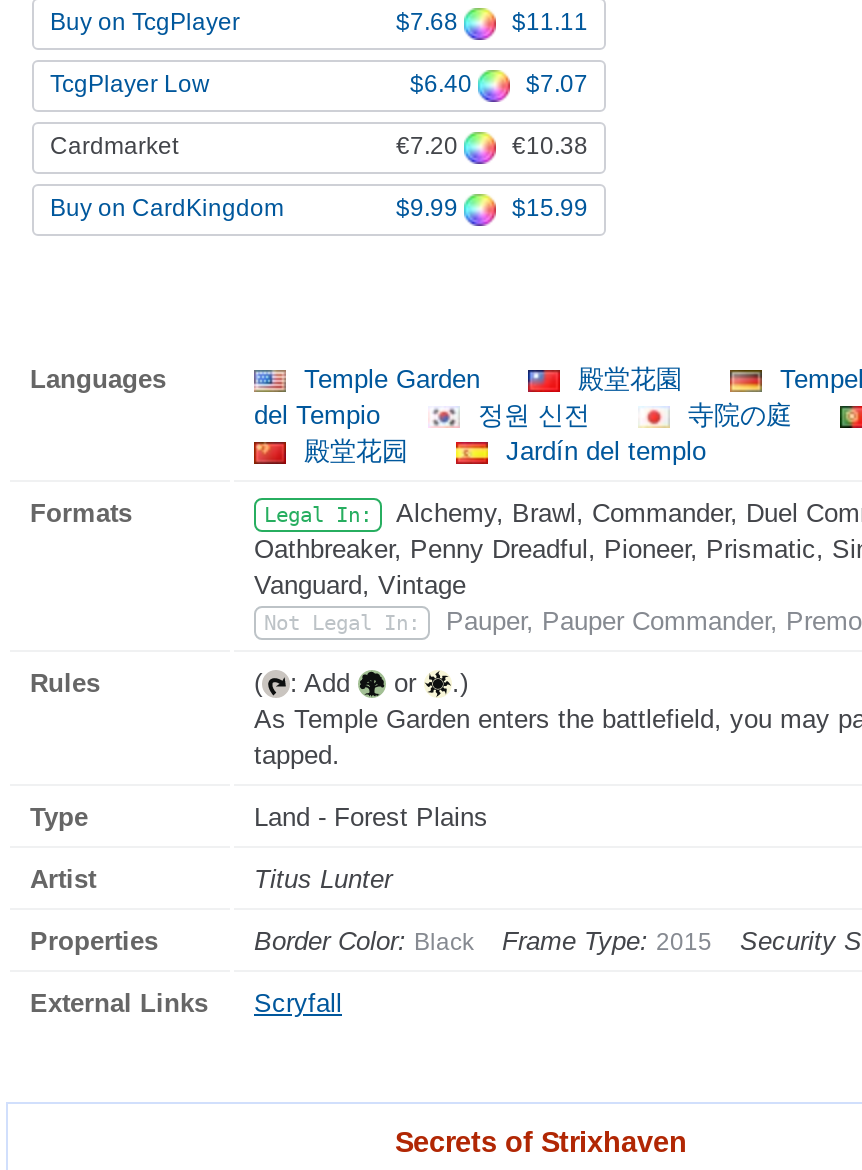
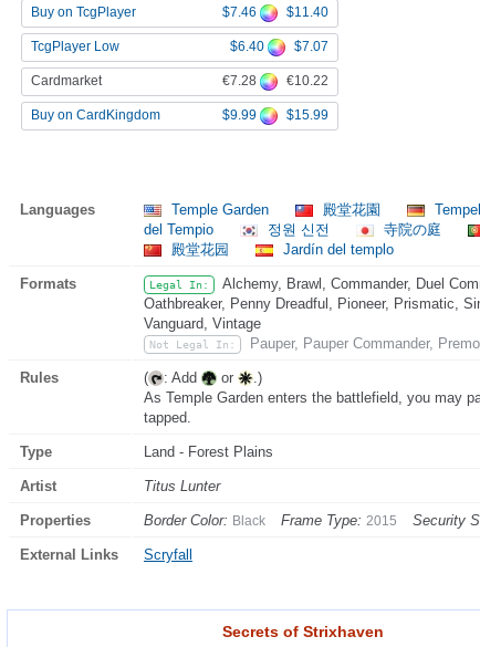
- $7.68
+ $7.46

- $11.11
+ $11.40

- €7.20
+ €7.28

- €10.38
+ €10.22
